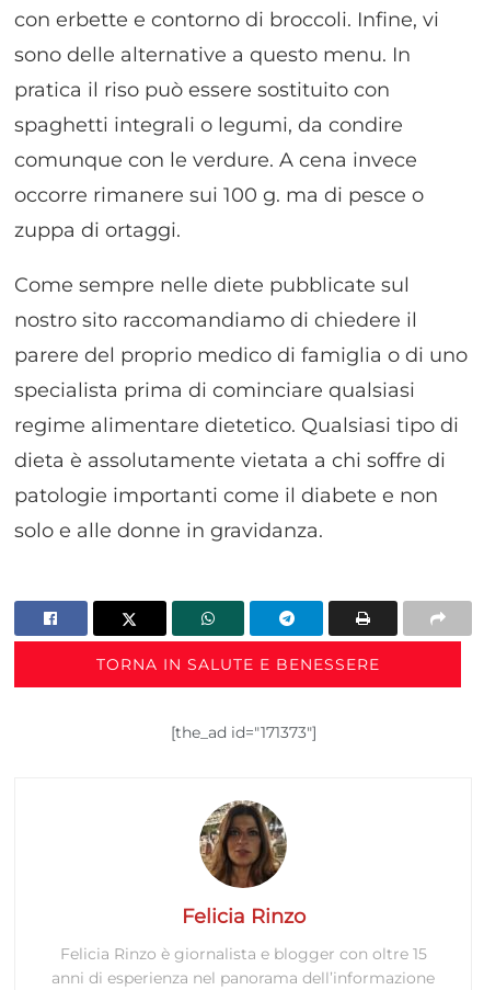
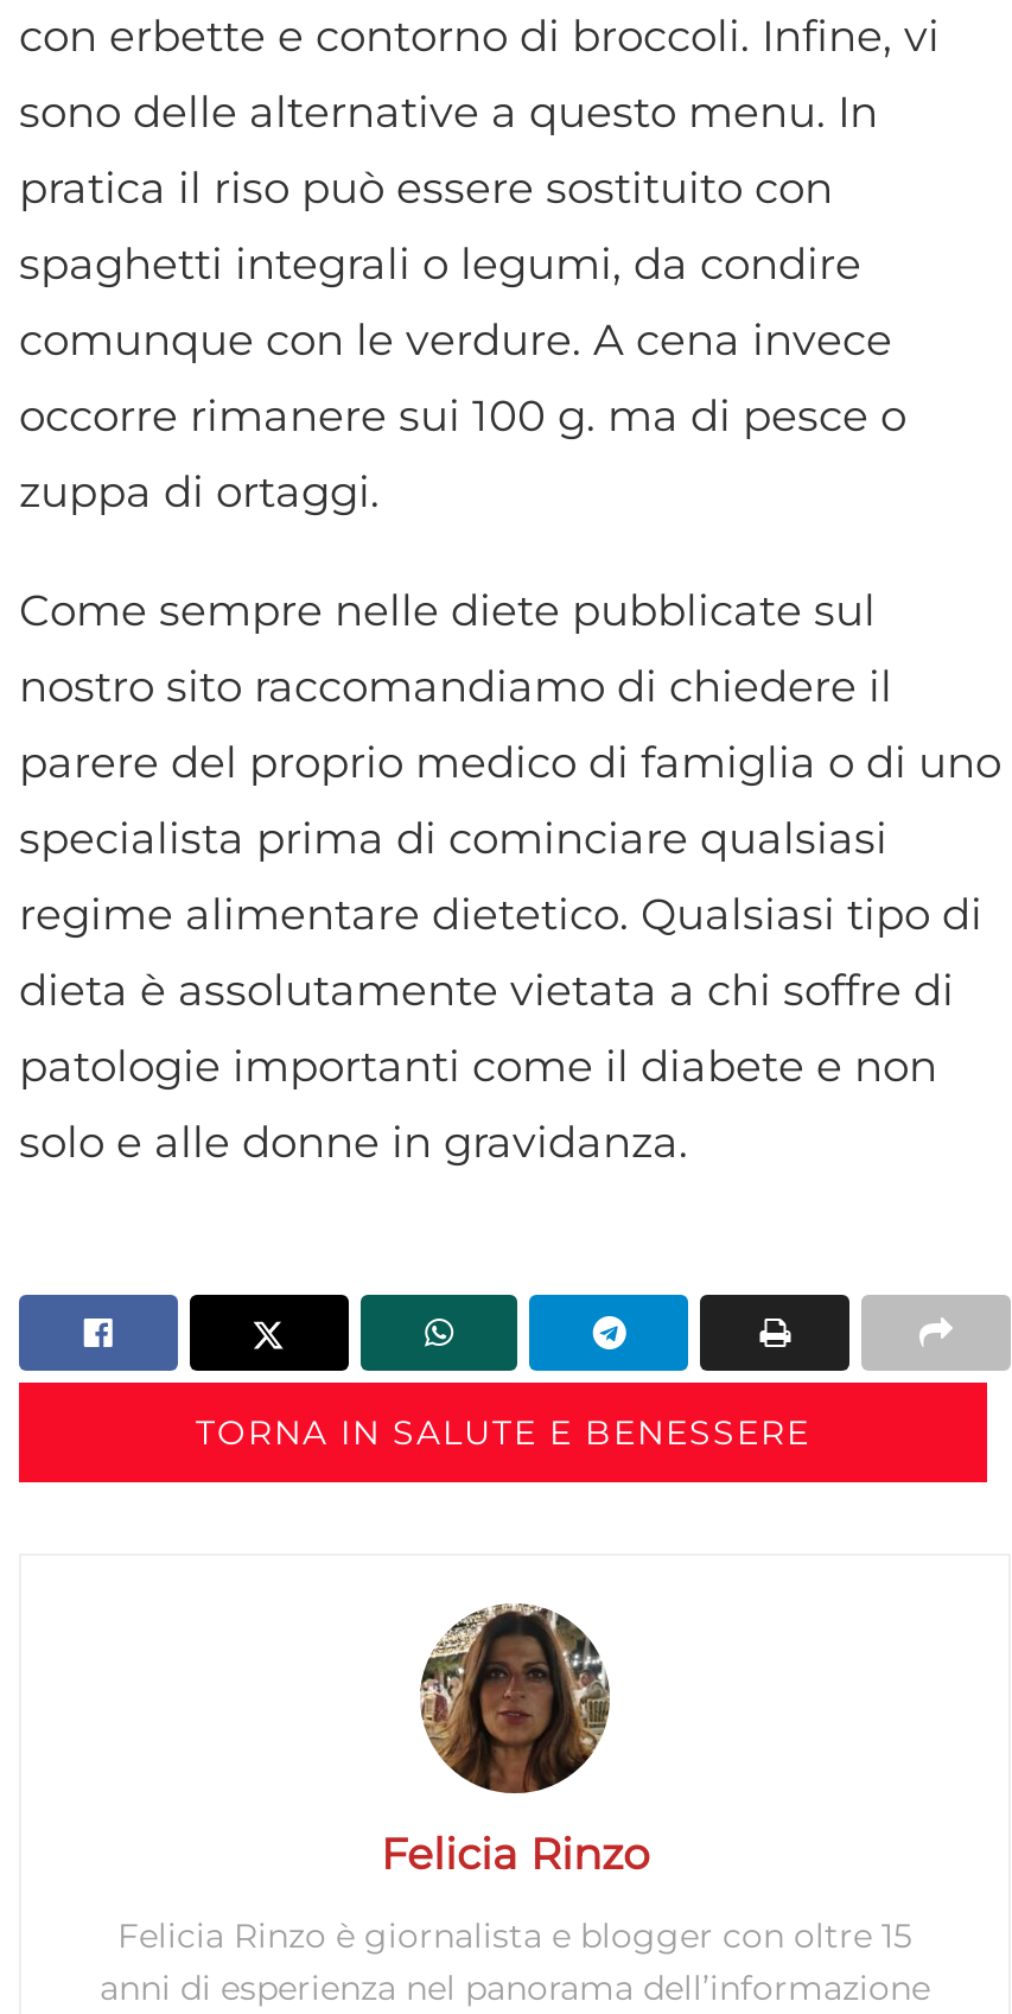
- [the_ad id="171373"]
